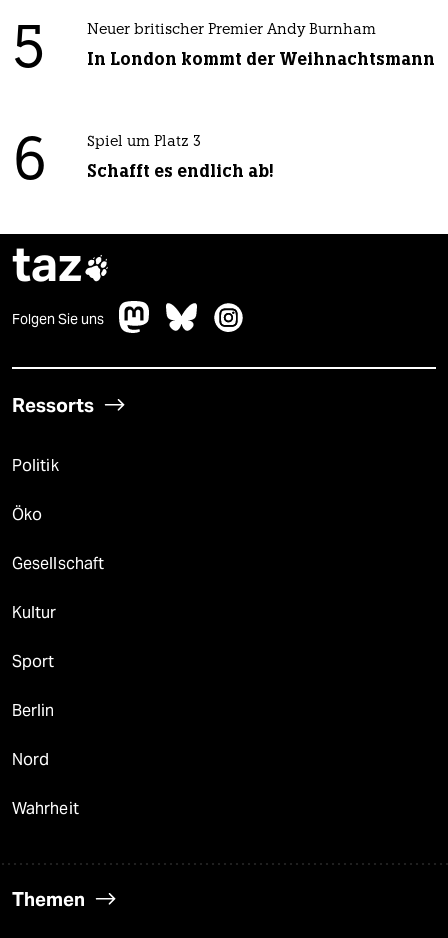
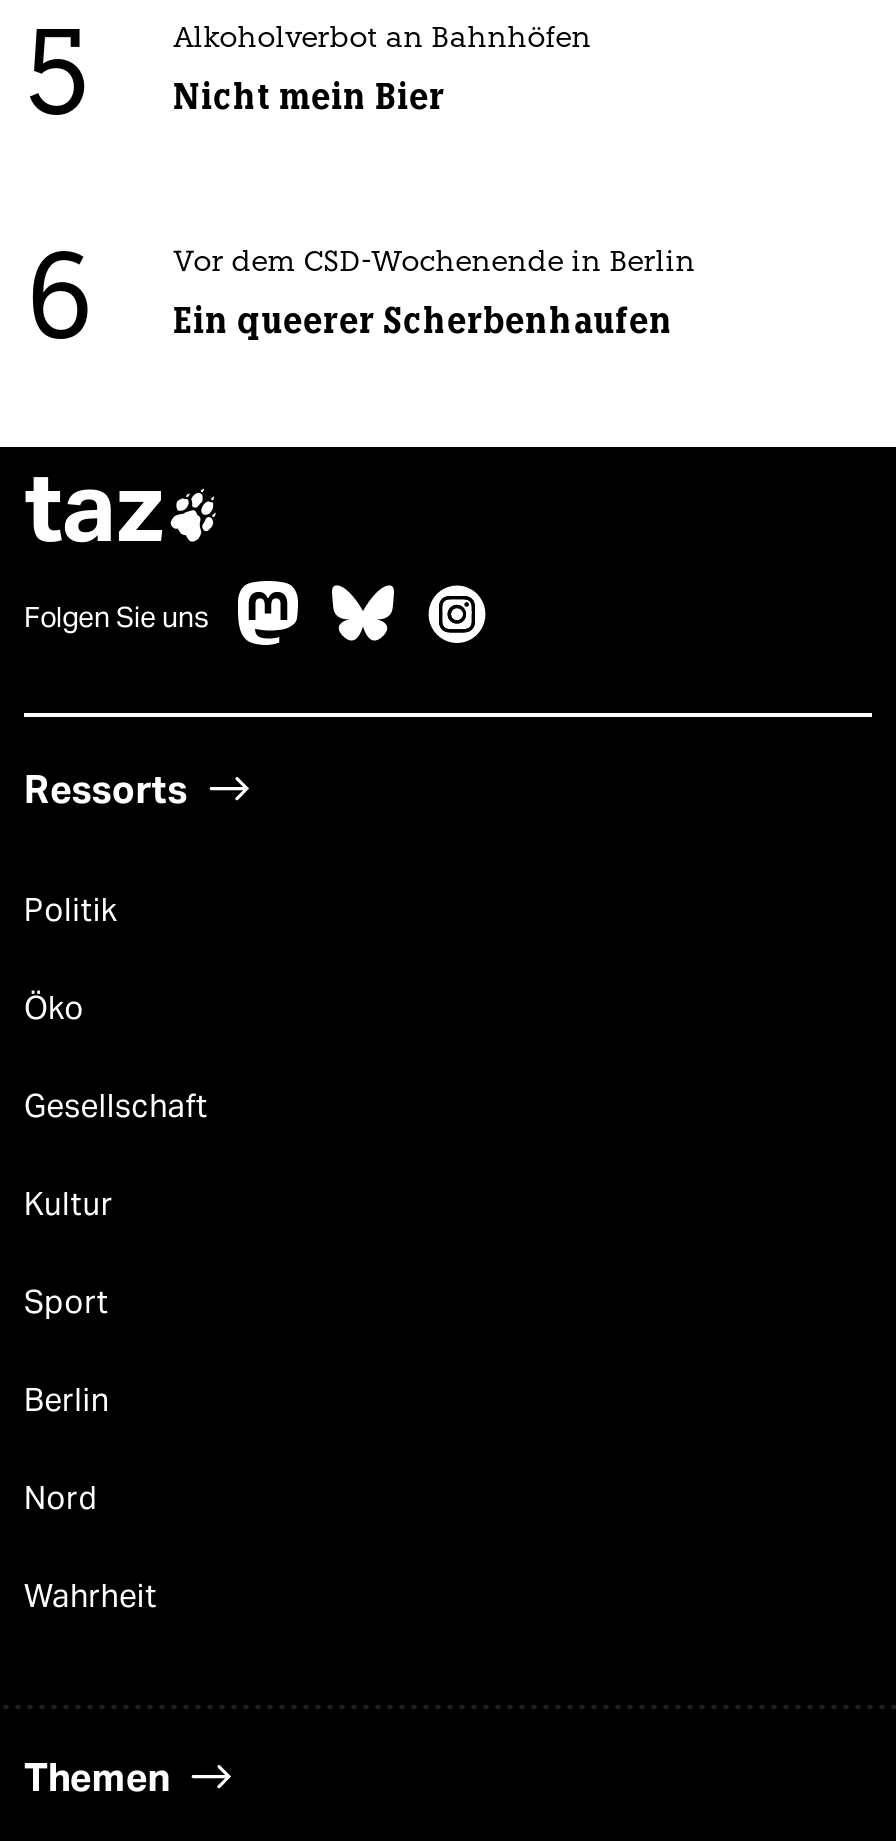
- Neuer britischer Premier Andy Burnham
+ Alkoholverbot an Bahnhöfen

- In London kommt der Weihnachtsmann
+ Nicht mein Bier

- Spiel um Platz 3
+ Vor dem CSD-Wochenende in Berlin

- Schafft es endlich ab!
+ Ein queerer Scherbenhaufen
